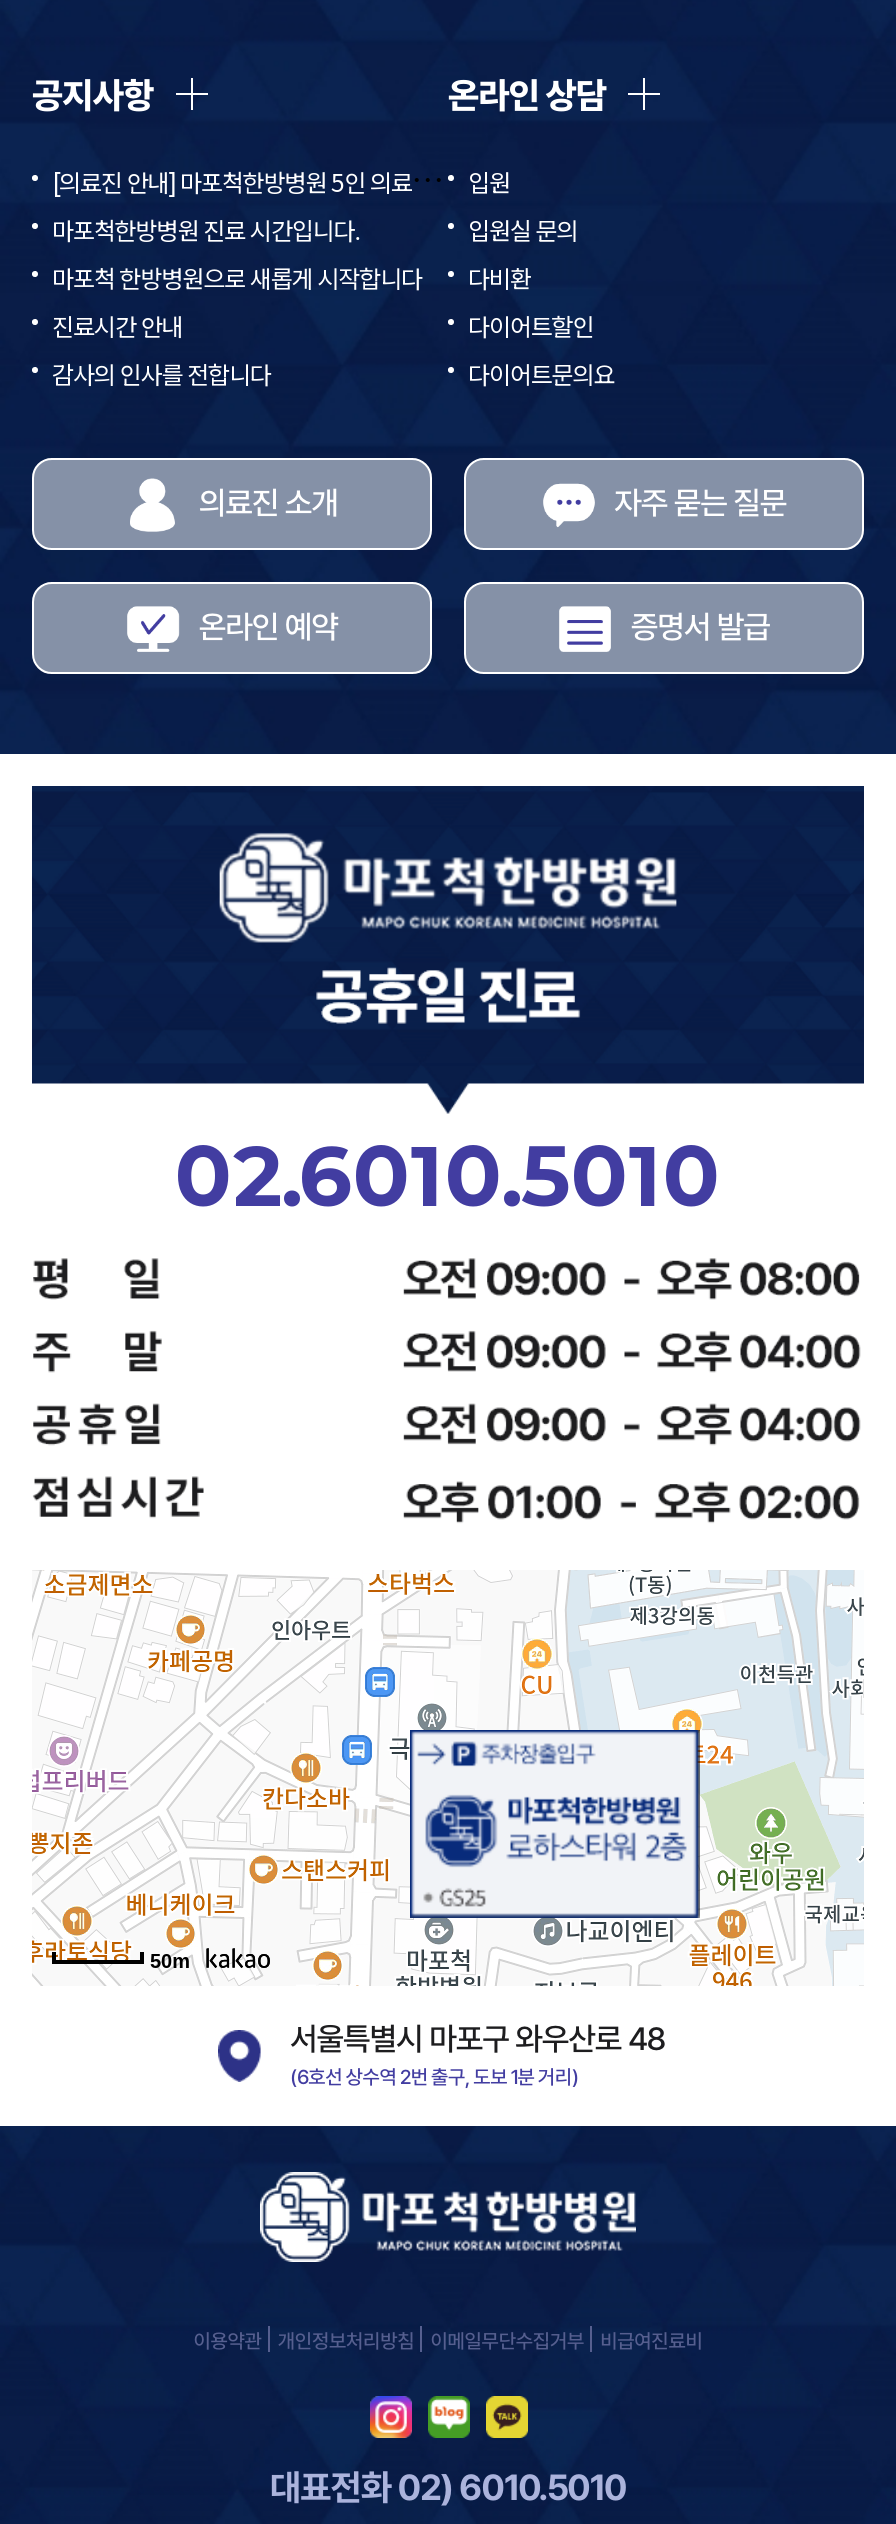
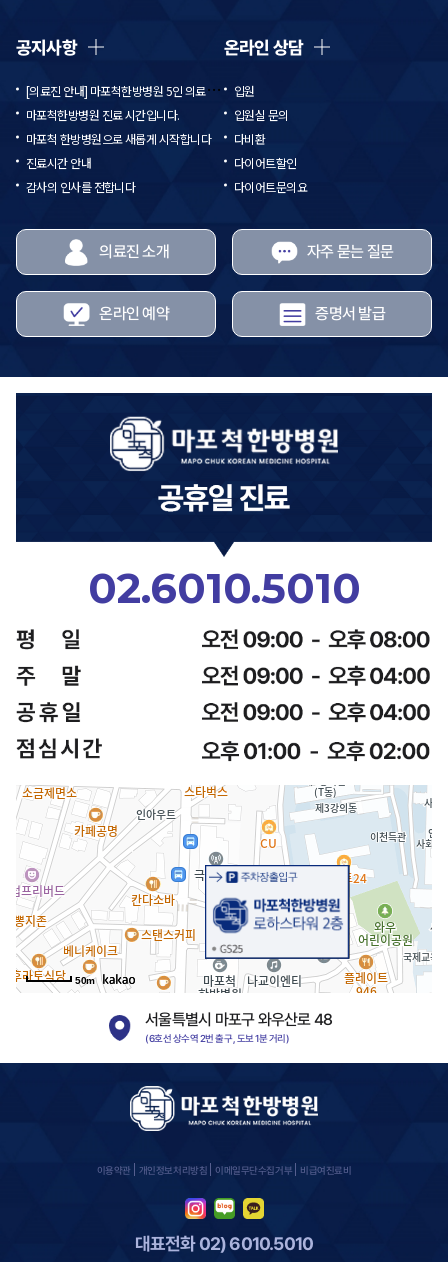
- [image]
+ [image]
